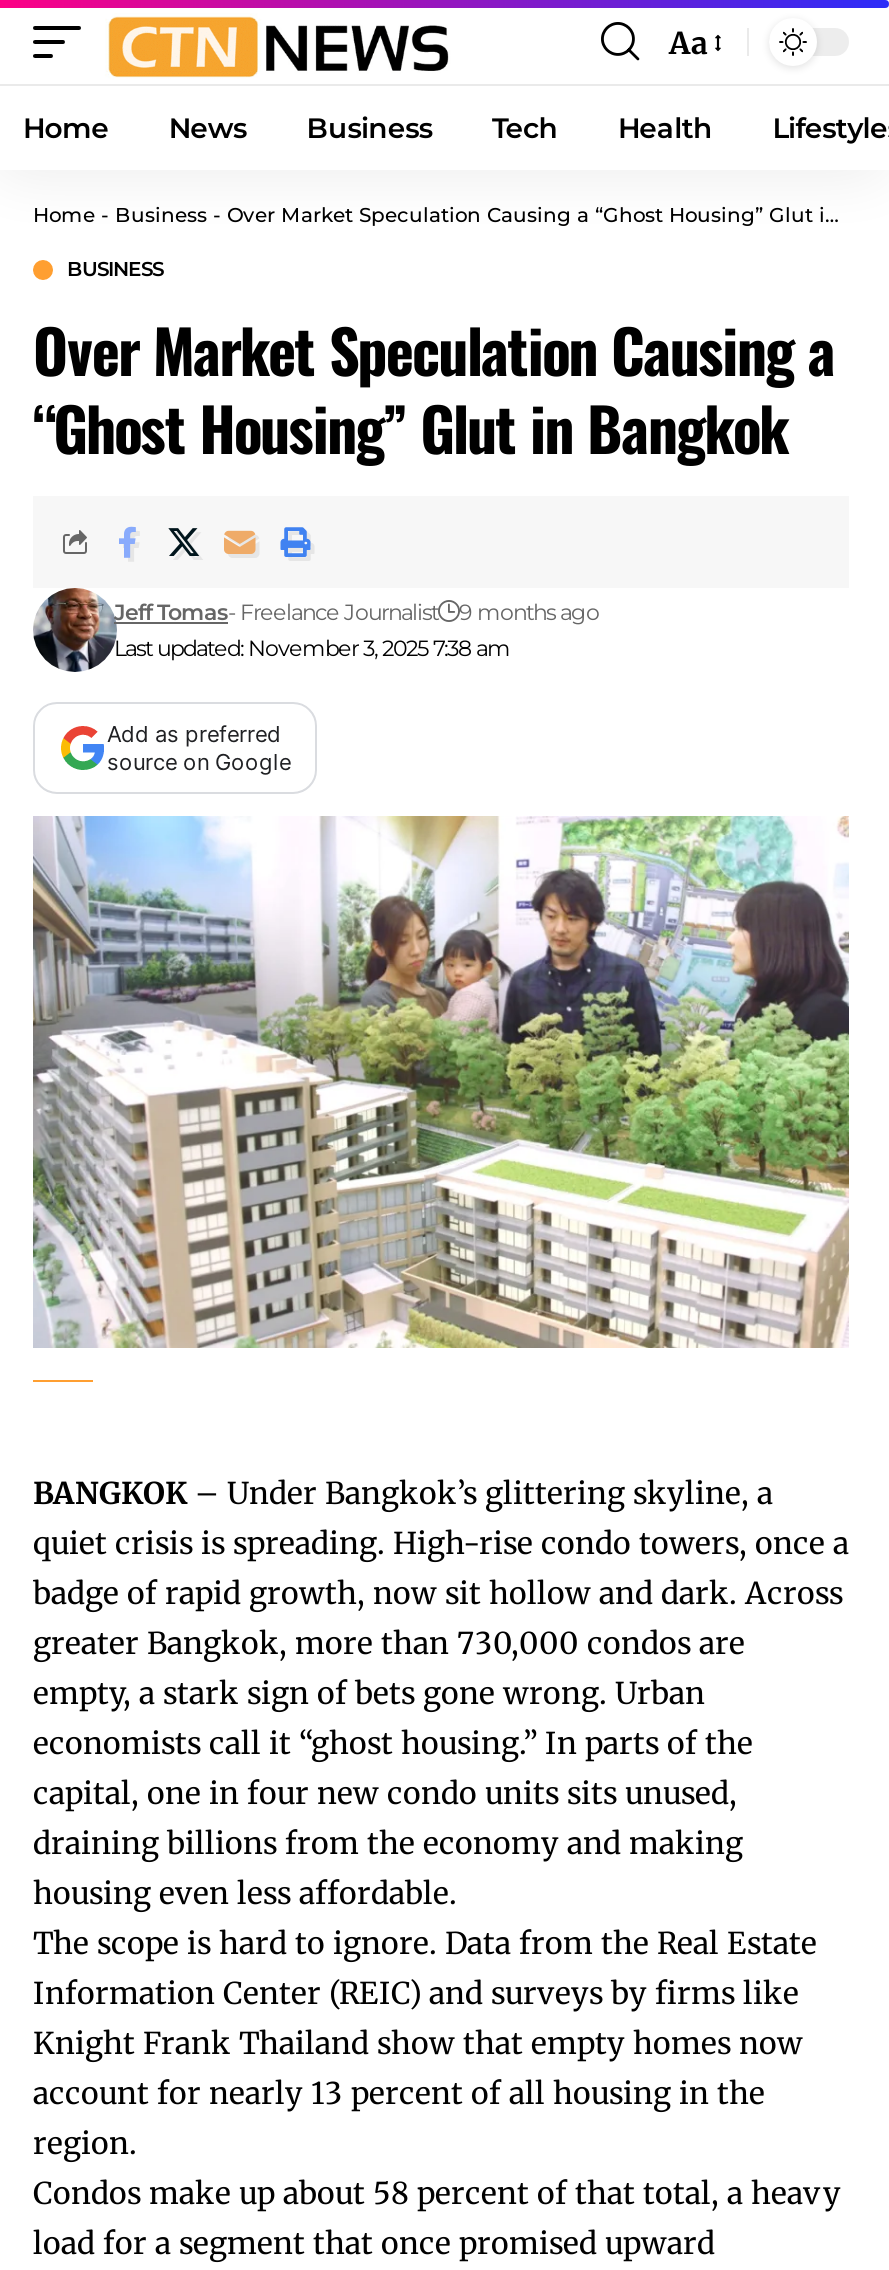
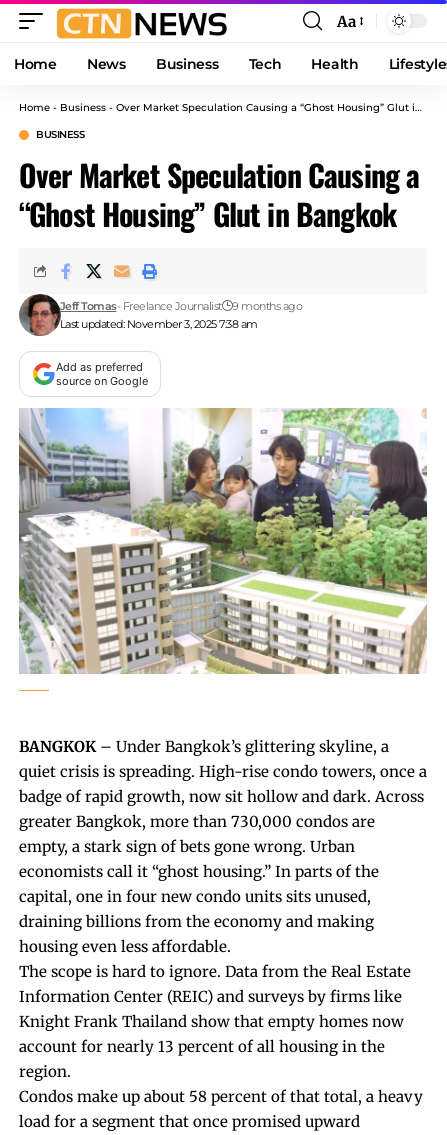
- [image]
+ [image]
